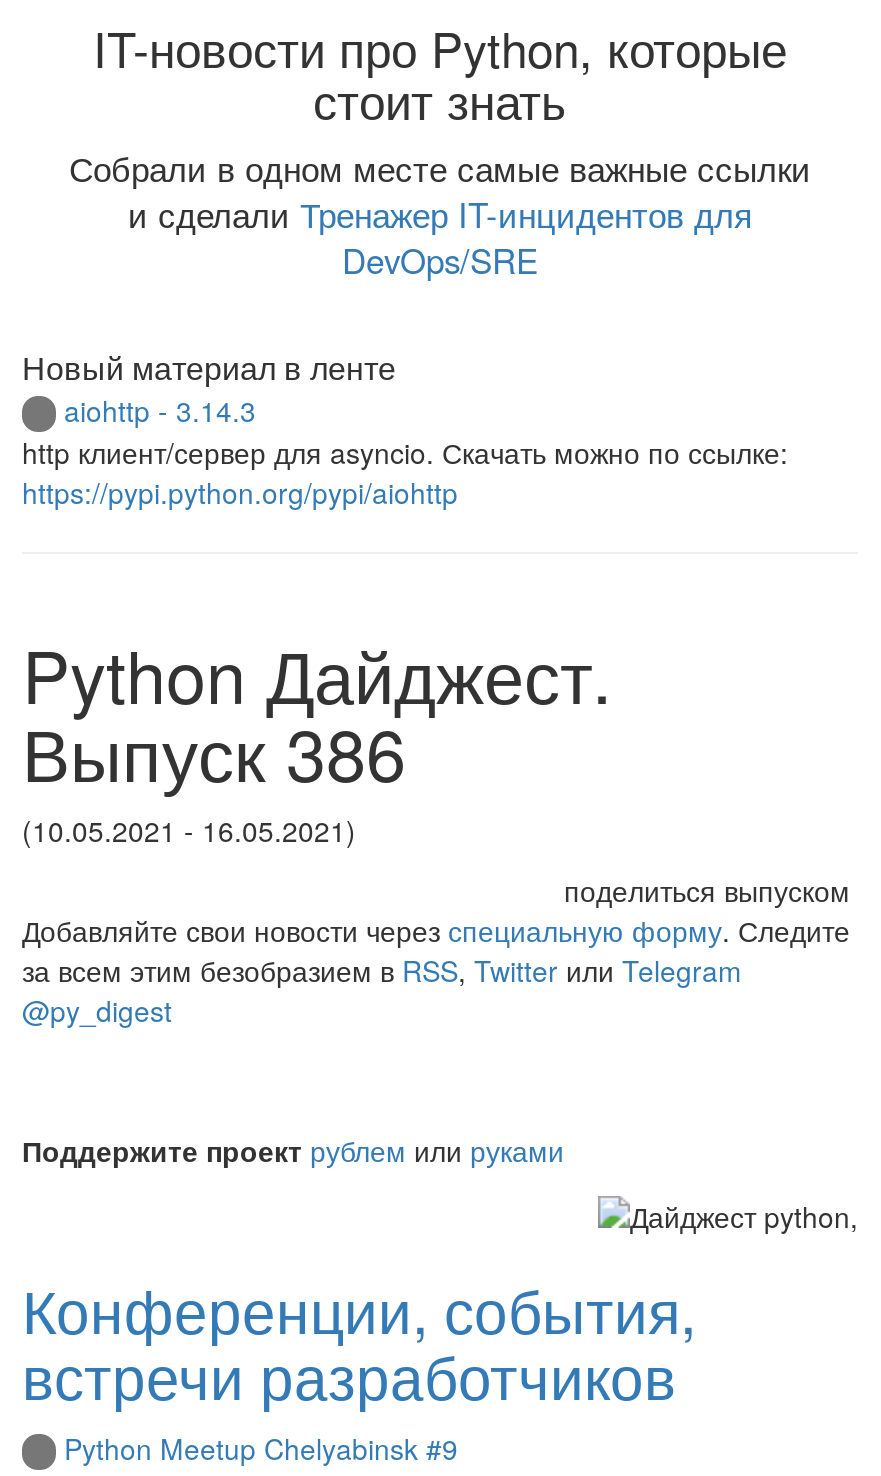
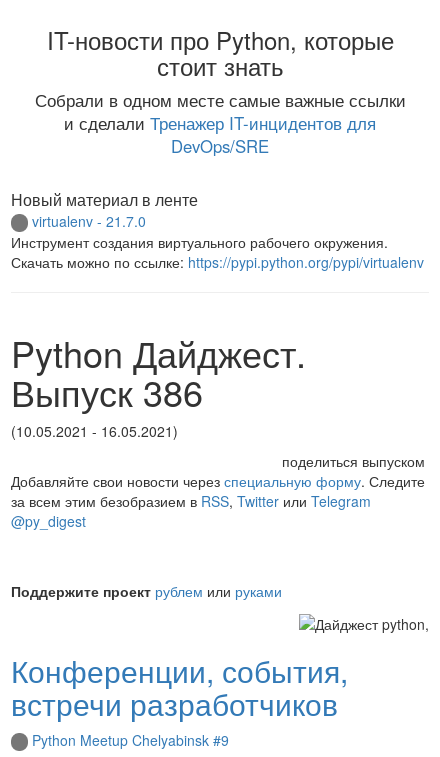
- aiohttp - 3.14.3
- http клиент/сервер для asyncio. Скачать можно по ссылке:
- https://pypi.python.org/pypi/aiohttp
+ virtualenv - 21.7.0
+ Инструмент создания виртуального рабочего окружения.
+ Скачать можно по ссылке: https://pypi.python.org/pypi/virtualenv
